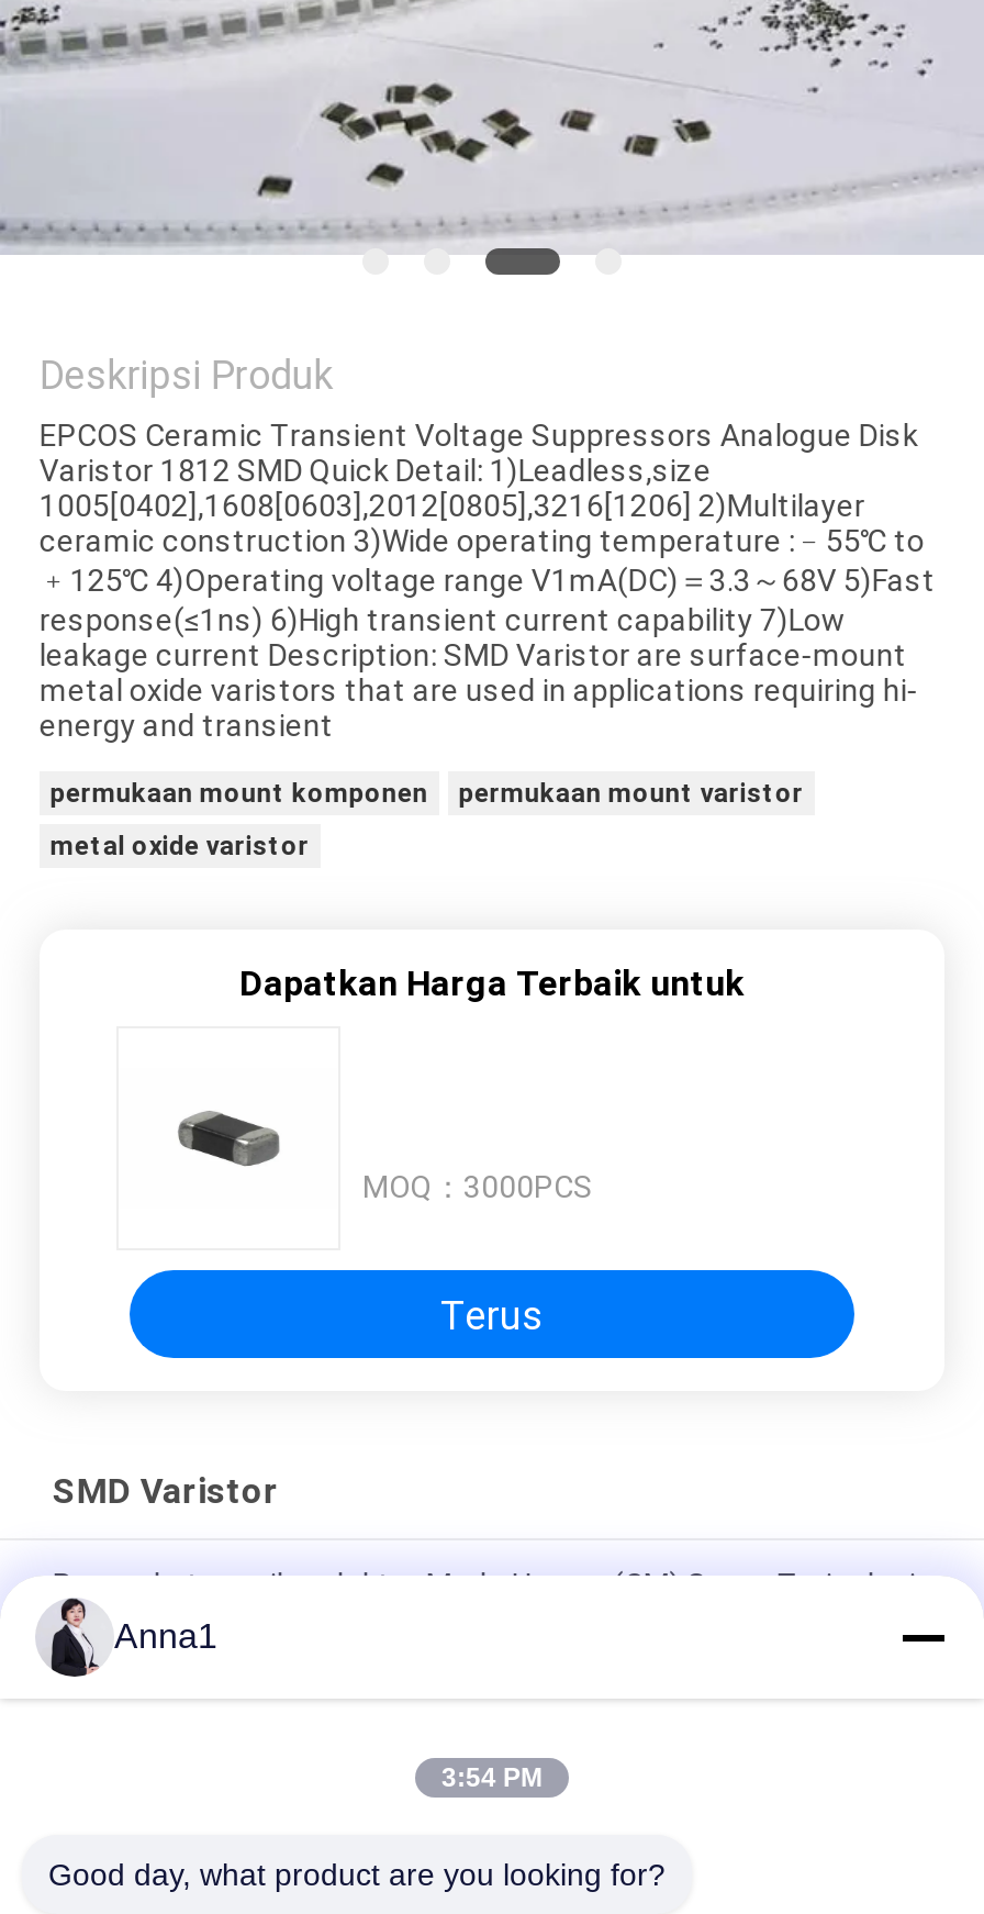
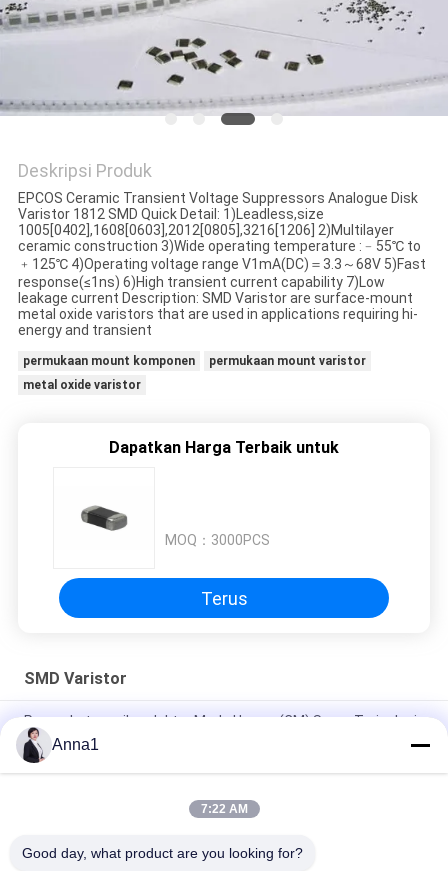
- 3:54 PM
+ 7:22 AM
